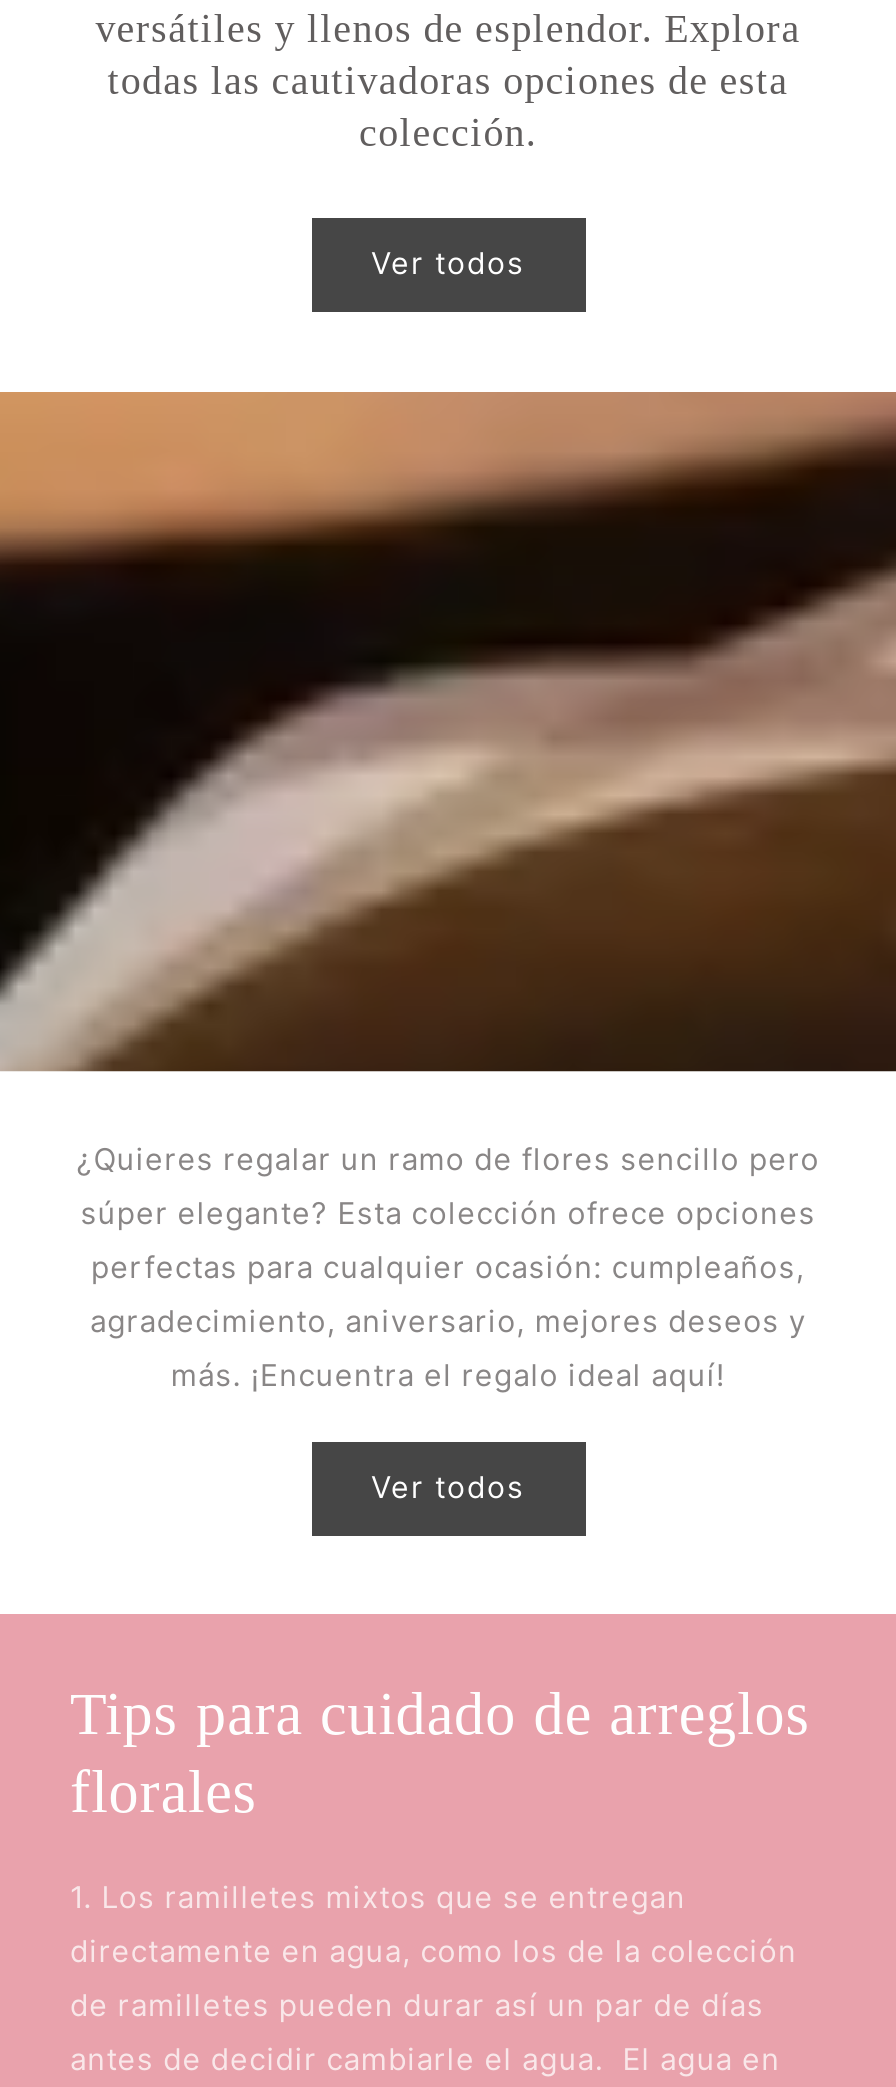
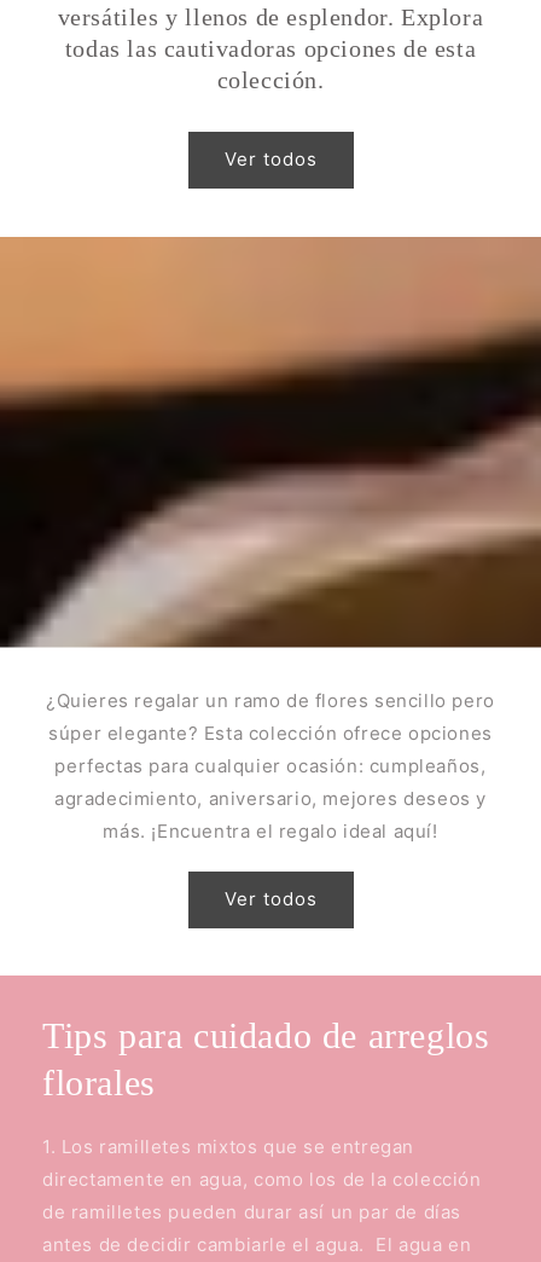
- [image]
+ [image]
